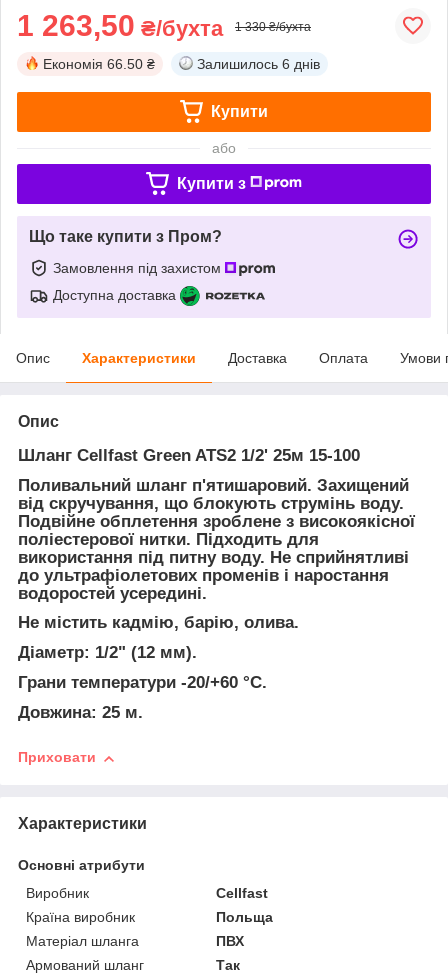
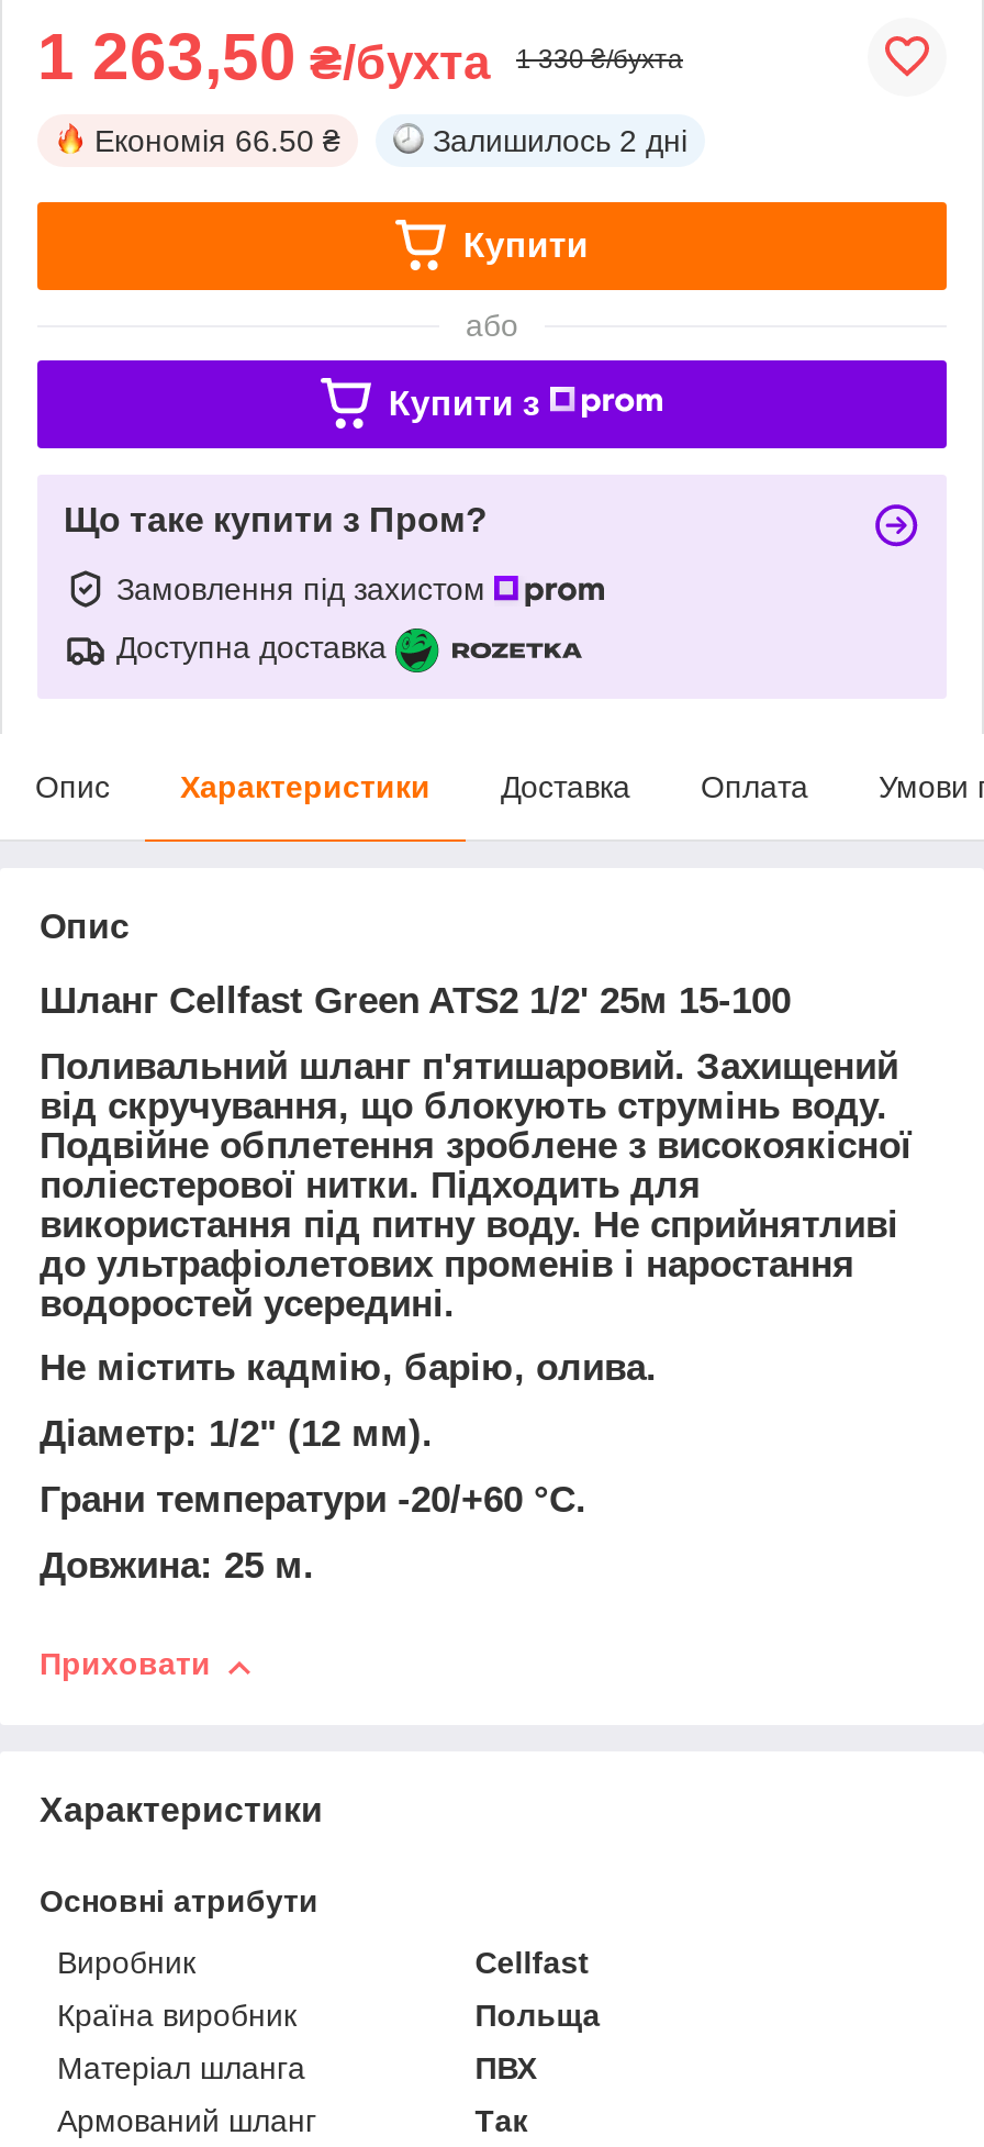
- Залишилось 6 днів
+ Залишилось 2 дні
